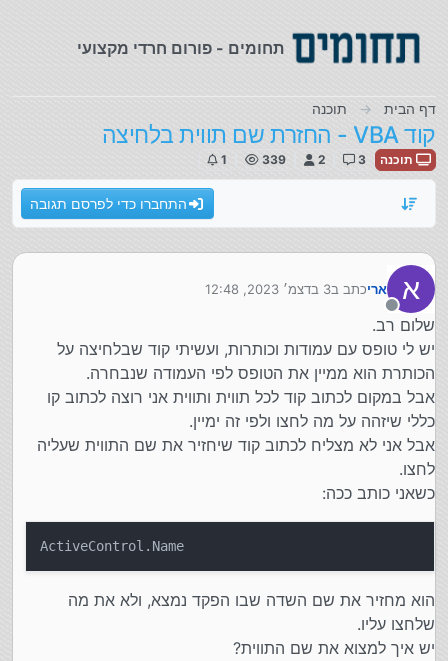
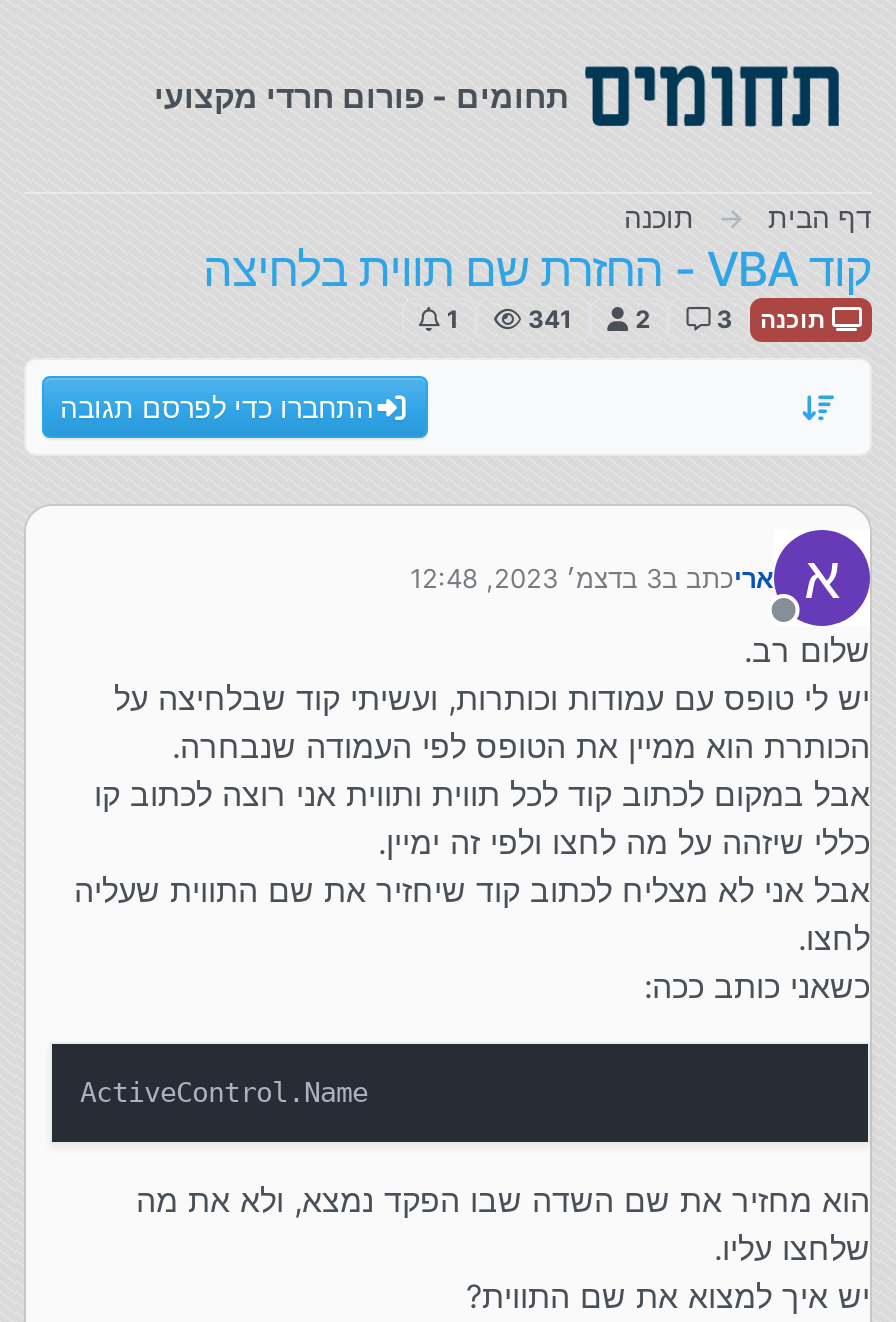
- 339
+ 341
